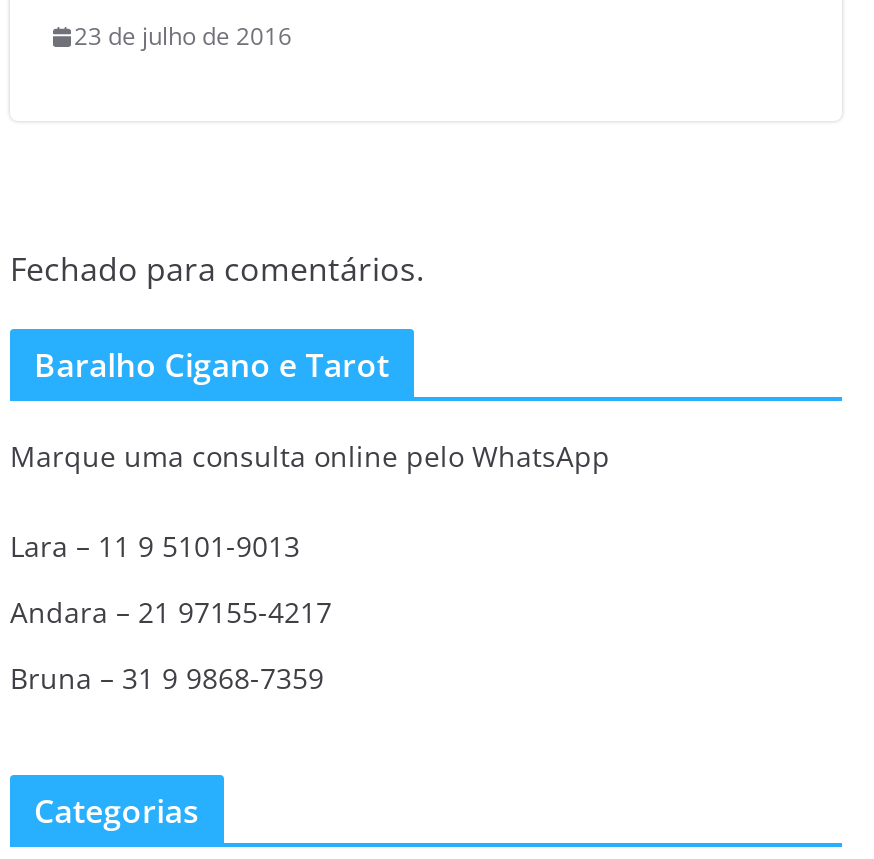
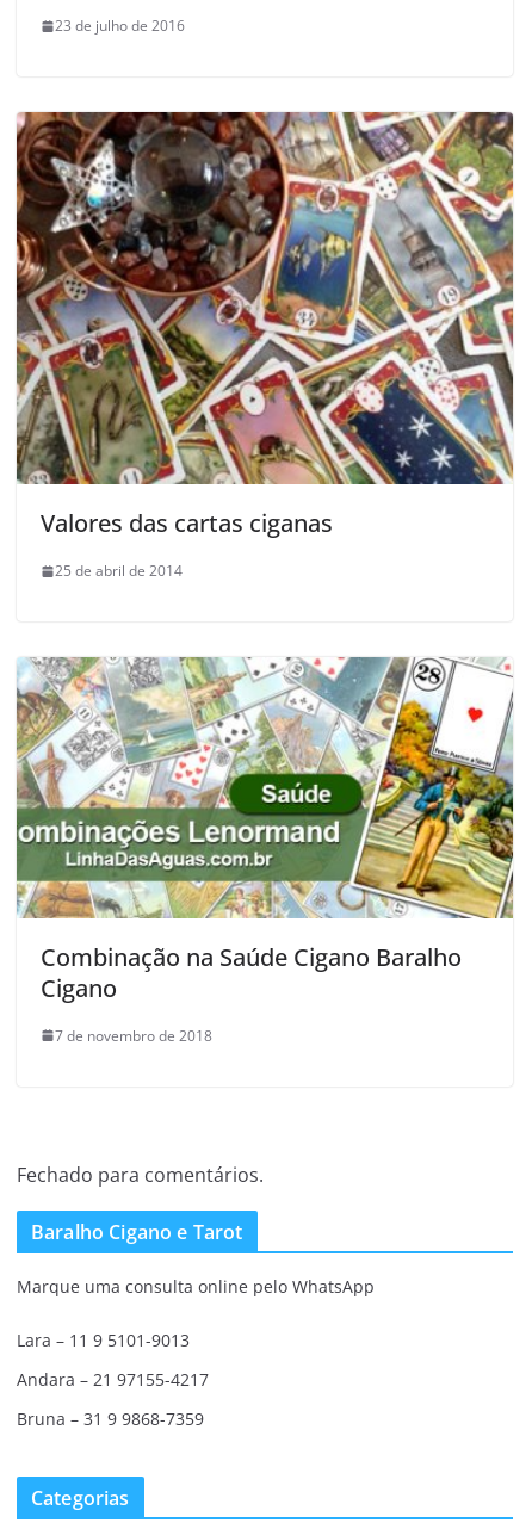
+ [image]
+ Valores das cartas ciganas
+ 25 de abril de 2014

+ [image]
+ Combinação na Saúde Cigano Baralho
+ Cigano
+ 7 de novembro de 2018
